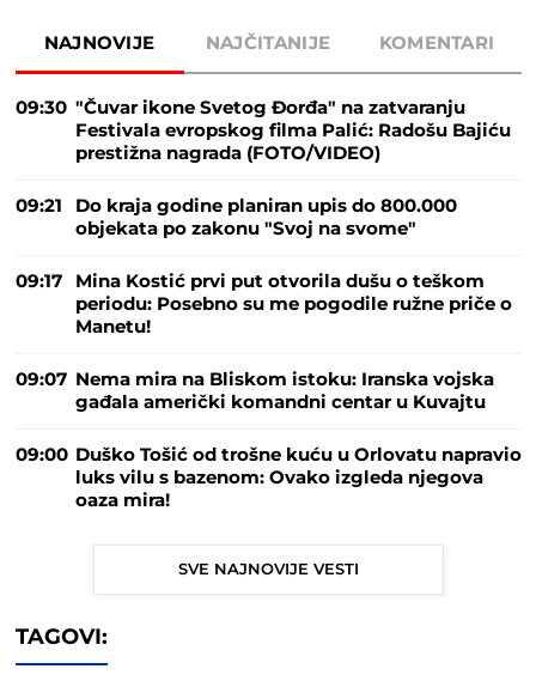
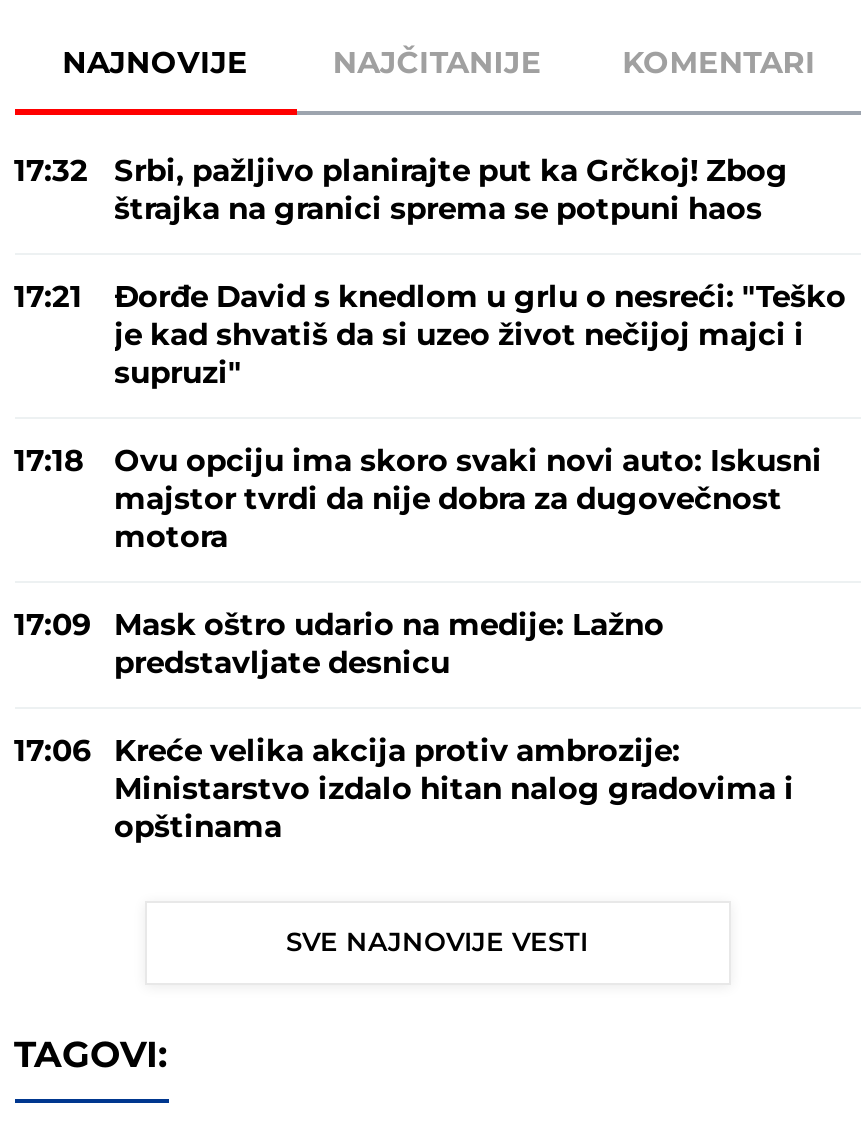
- 09:30
+ 17:32

- "Čuvar ikone Svetog Đorđa" na zatvaranju
- Festivala evropskog filma Palić: Radošu Bajiću
- prestižna nagrada (FOTO/VIDEO)
+ Srbi, pažljivo planirajte put ka Grčkoj! Zbog
+ štrajka na granici sprema se potpuni haos

- 09:21
+ 17:21

- Do kraja godine planiran upis do 800.000
- objekata po zakonu "Svoj na svome"
+ Đorđe David s knedlom u grlu o nesreći: "Teško
+ je kad shvatiš da si uzeo život nečijoj majci i
+ supruzi"

- 09:17
+ 17:18

- Mina Kostić prvi put otvorila dušu o teškom
- periodu: Posebno su me pogodile ružne priče o
- Manetu!
+ Ovu opciju ima skoro svaki novi auto: Iskusni
+ majstor tvrdi da nije dobra za dugovečnost
+ motora

- 09:07
+ 17:09

- Nema mira na Bliskom istoku: Iranska vojska
- gađala američki komandni centar u Kuvajtu
+ Mask oštro udario na medije: Lažno
+ predstavljate desnicu

- 09:00
+ 17:06

- Duško Tošić od trošne kuću u Orlovatu napravio
- luks vilu s bazenom: Ovako izgleda njegova
- oaza mira!
+ Kreće velika akcija protiv ambrozije:
+ Ministarstvo izdalo hitan nalog gradovima i
+ opštinama
